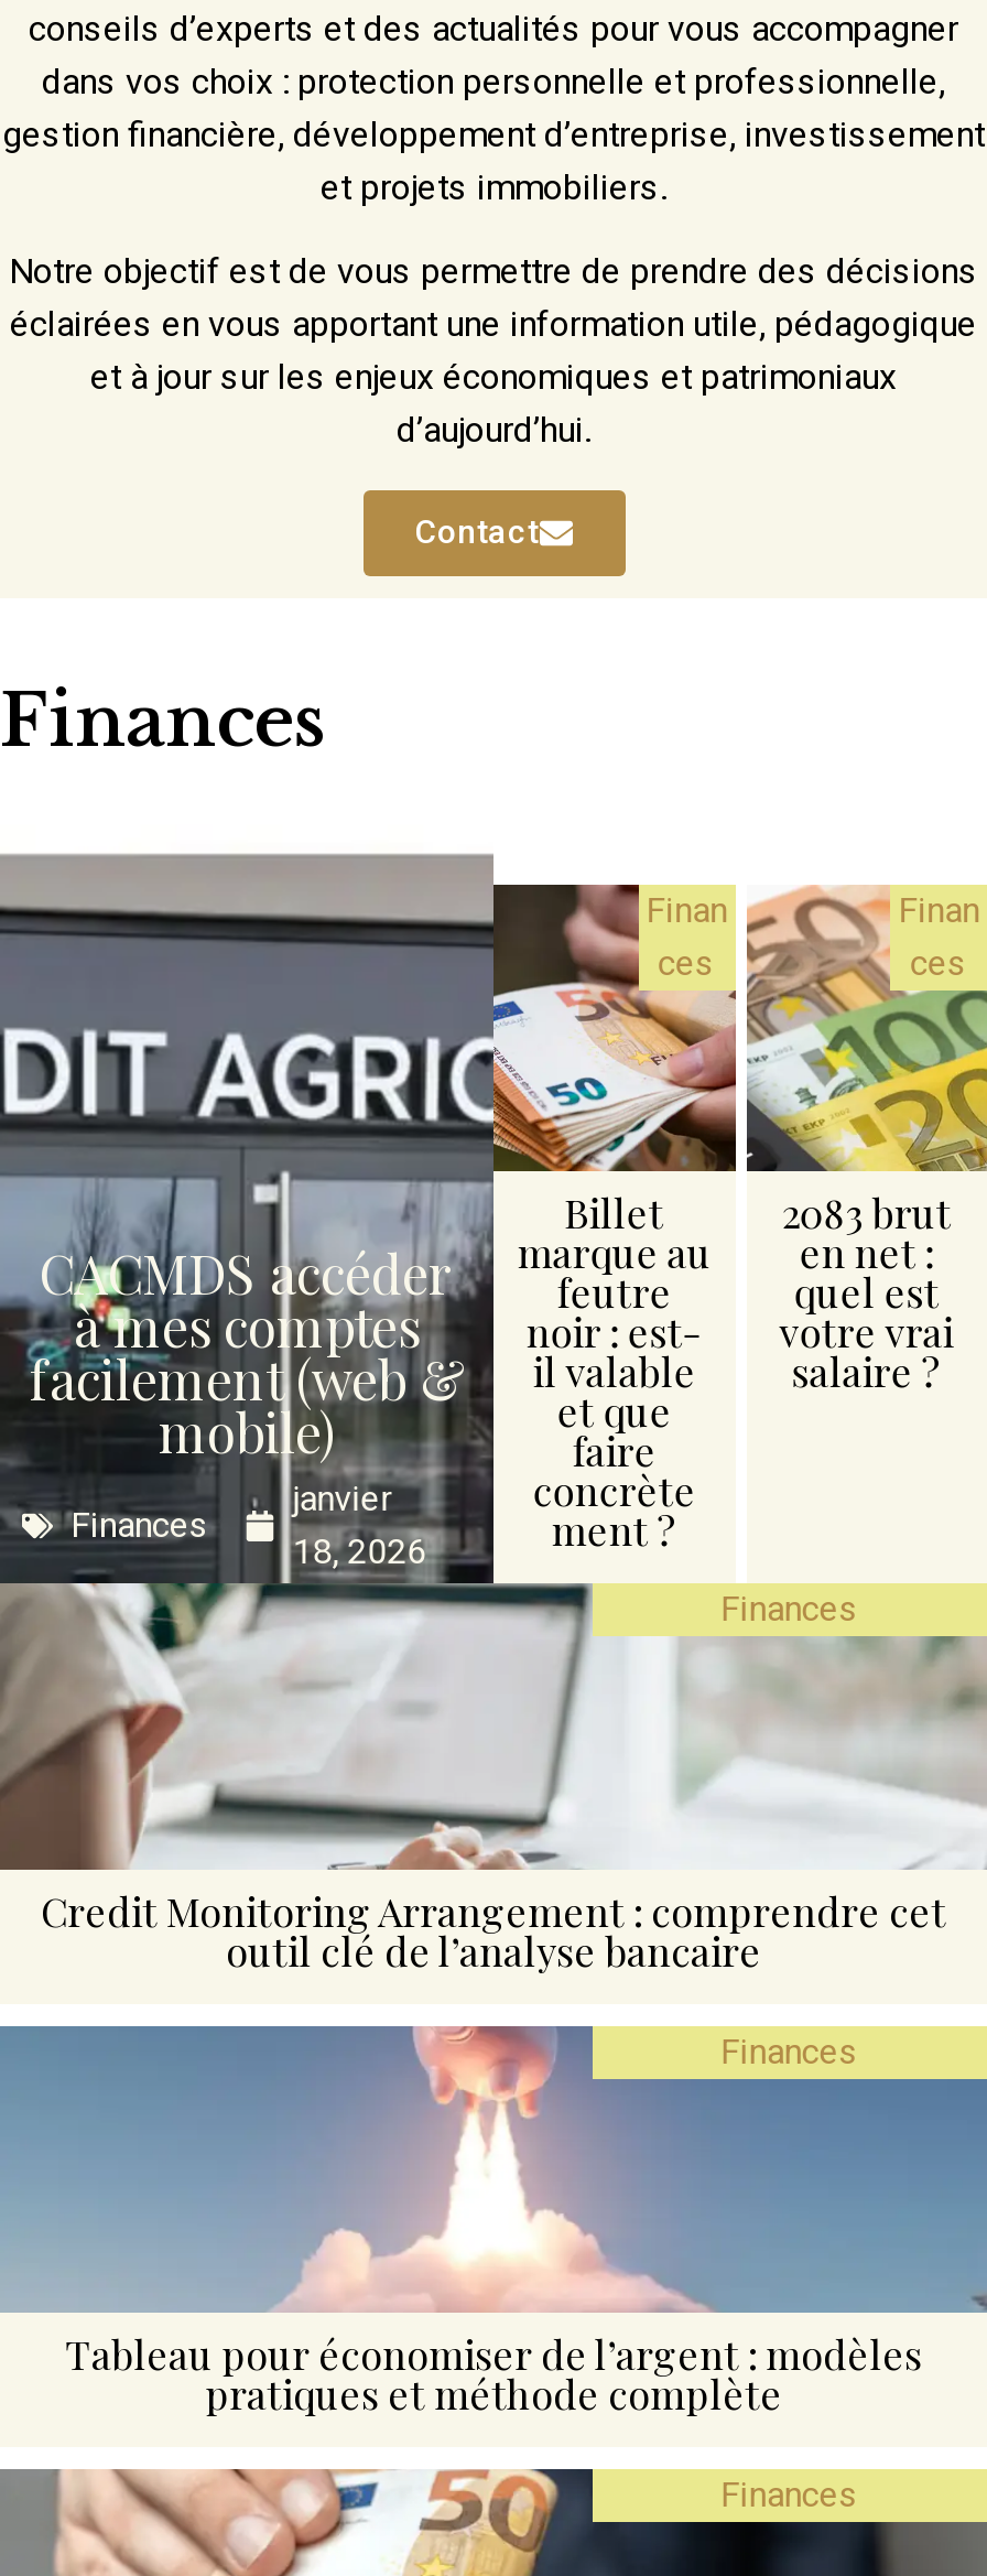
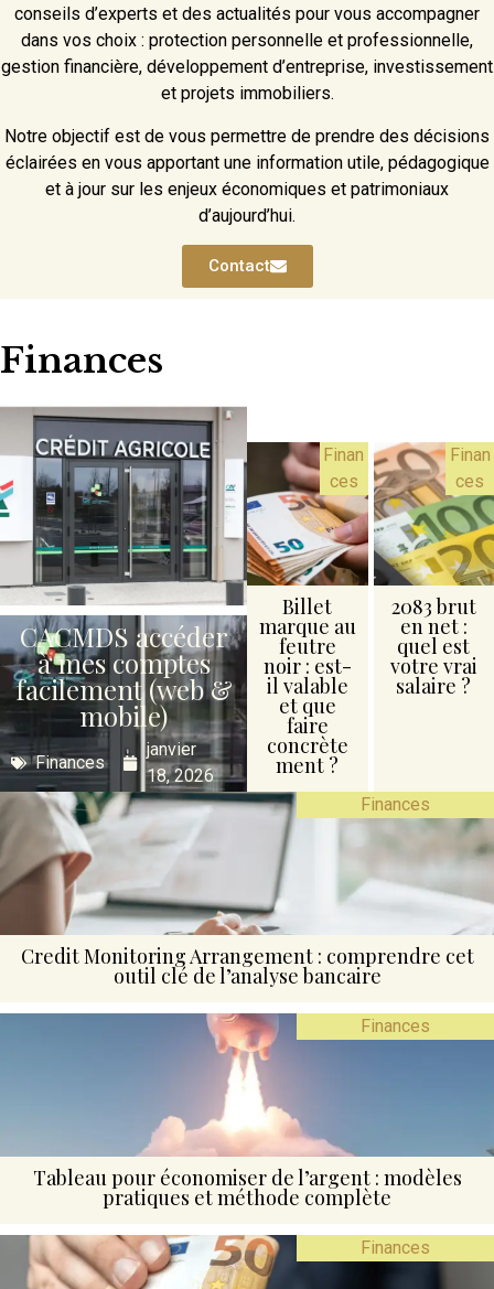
- [image]
+ [image]
